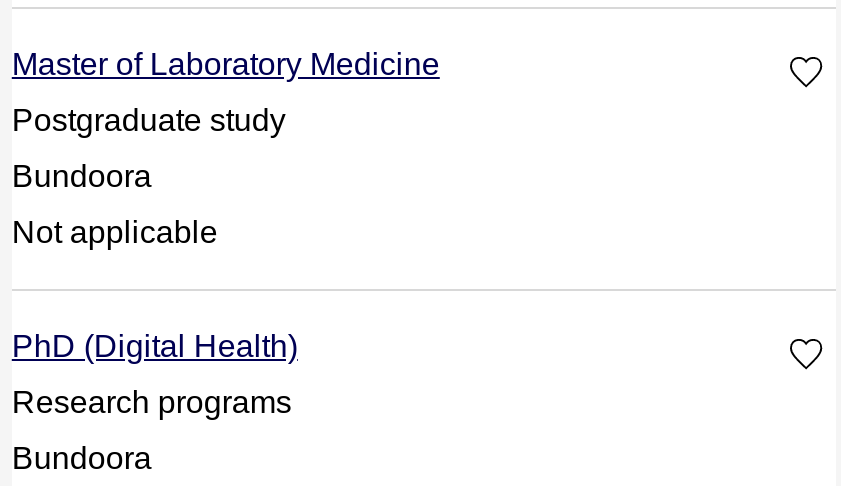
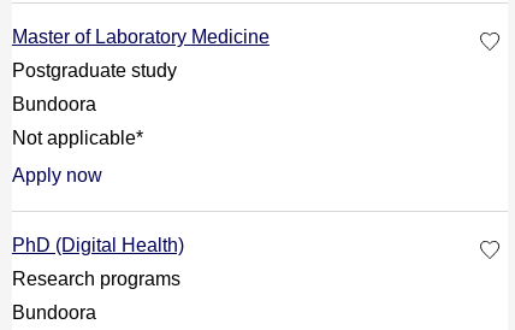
- Not applicable
+ Not applicable*
+ Apply now
